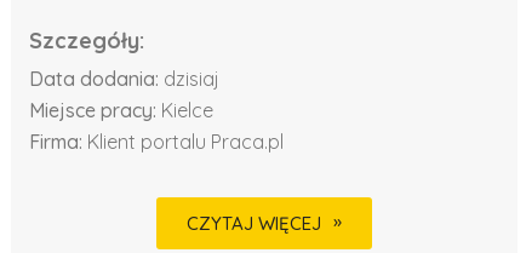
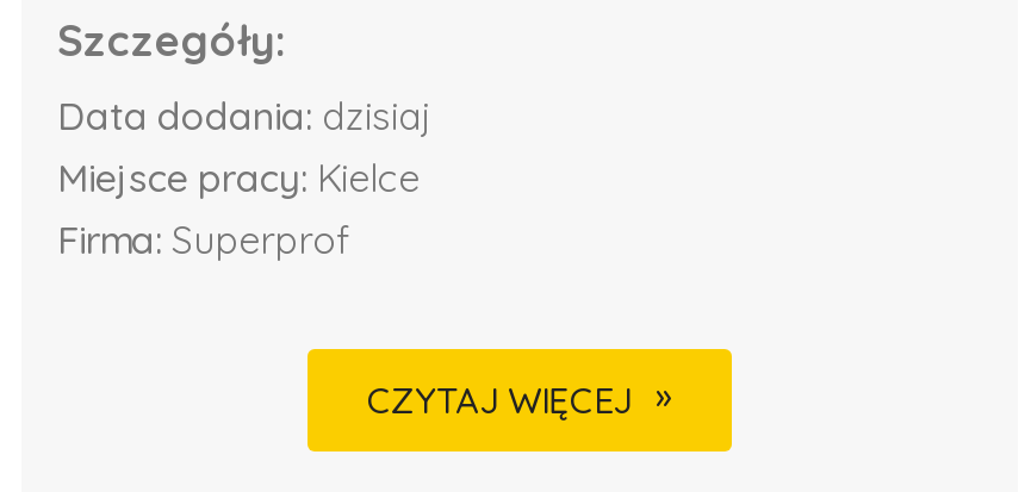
- Firma: Klient portalu Praca.pl
+ Firma: Superprof
